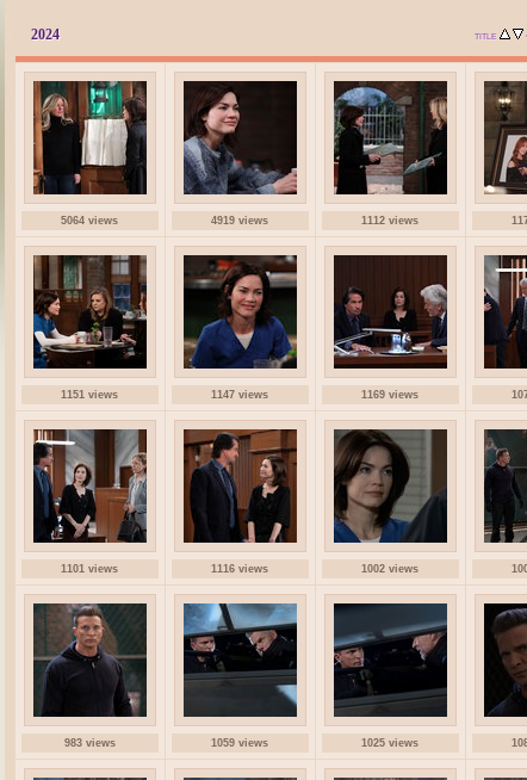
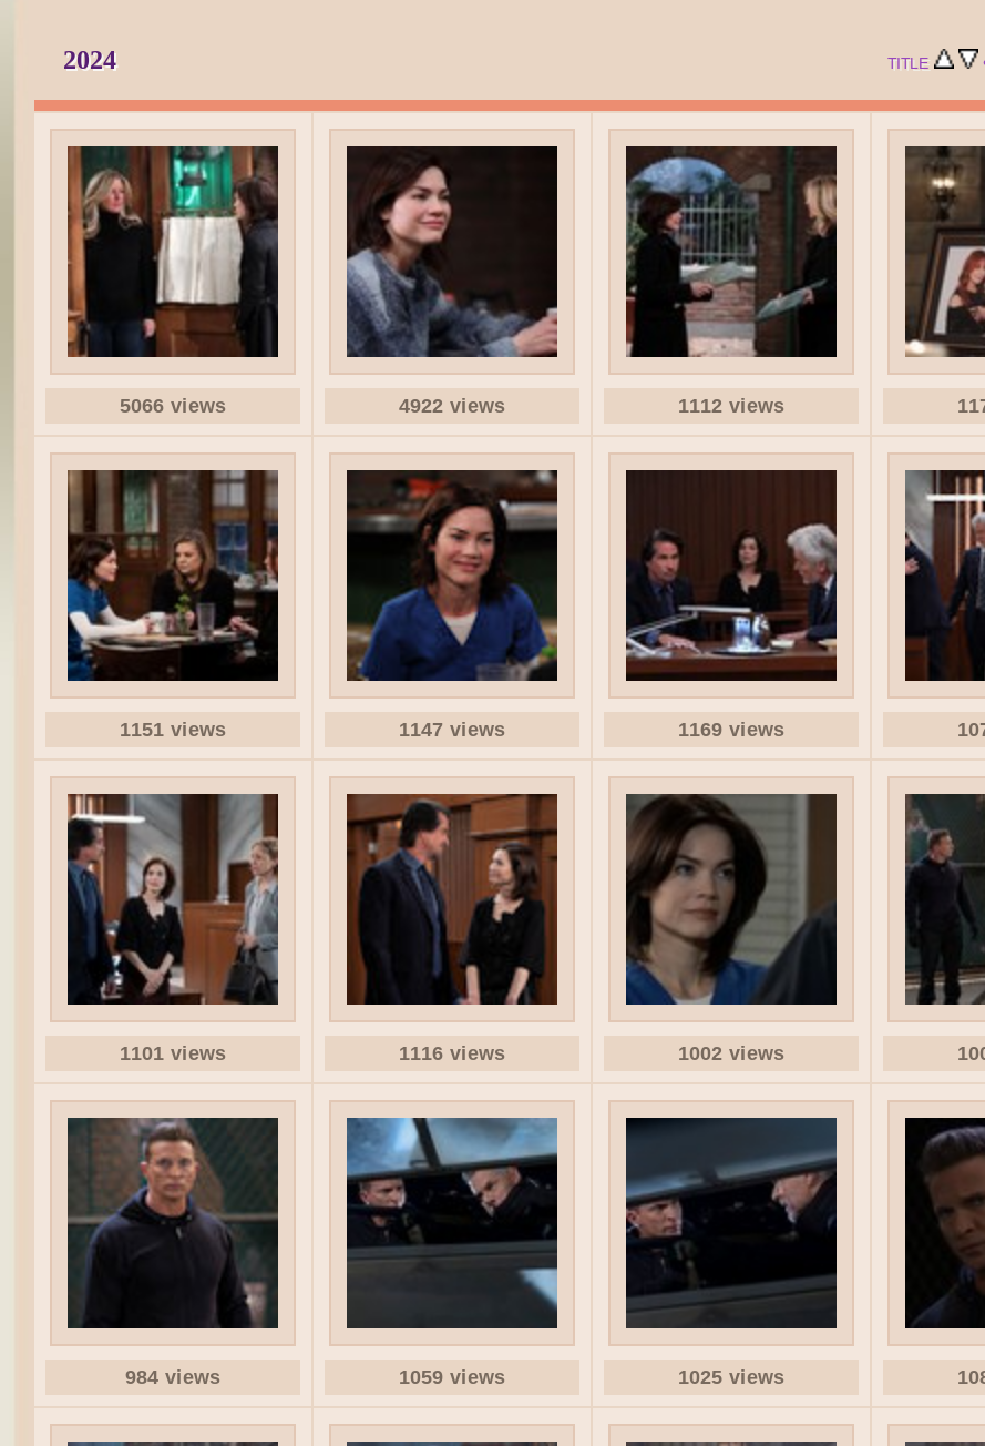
- 5064 views
+ 5066 views

- 4919 views
+ 4922 views

- 983 views
+ 984 views
